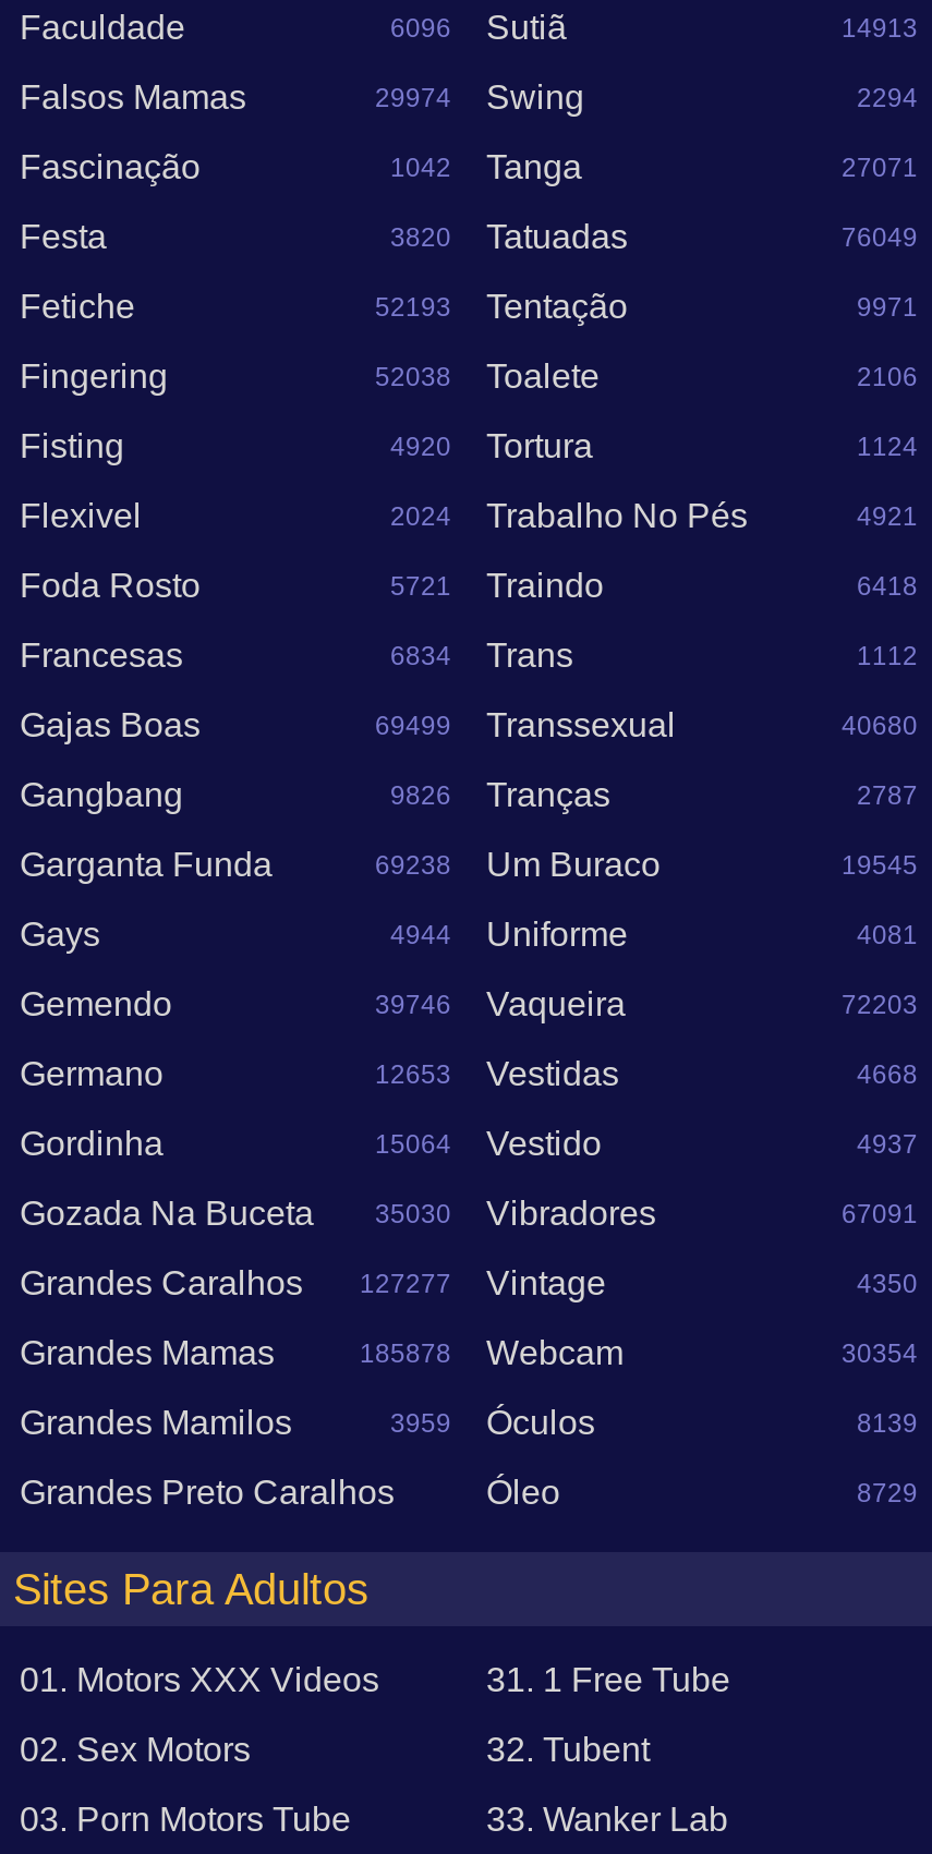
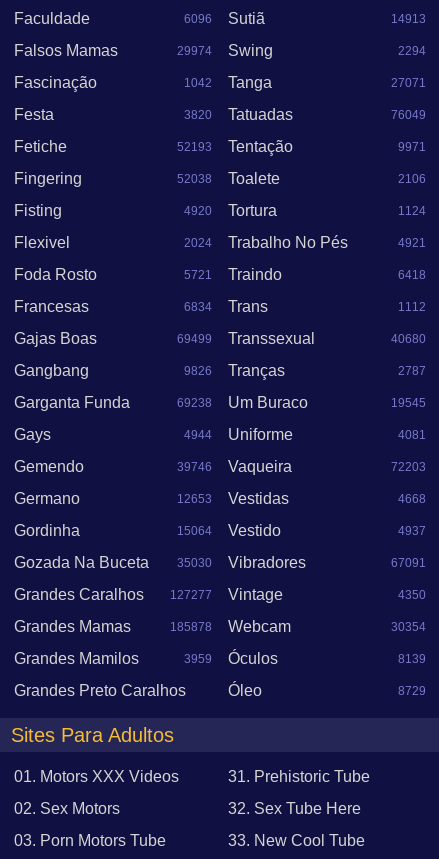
- 31. 1 Free Tube
+ 31. Prehistoric Tube

- 32. Tubent
+ 32. Sex Tube Here

- 33. Wanker Lab
+ 33. New Cool Tube
